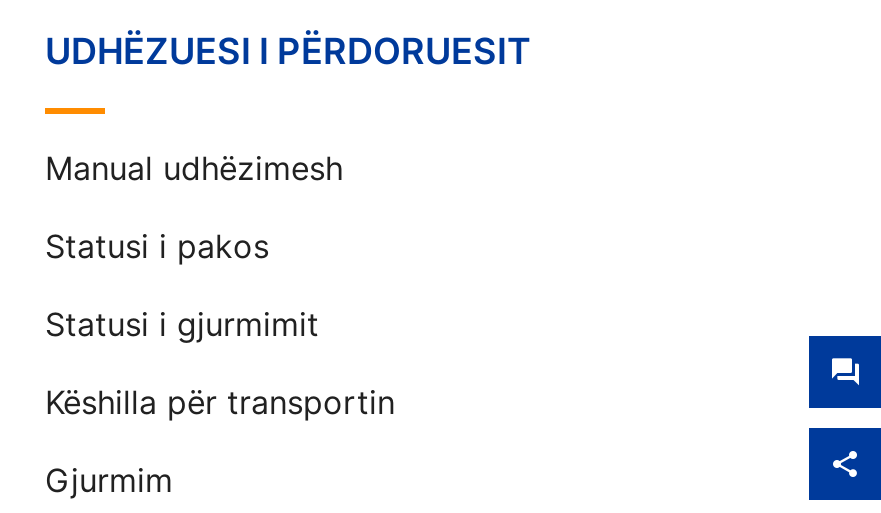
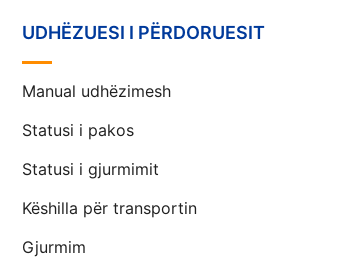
- [image]

- [image]
